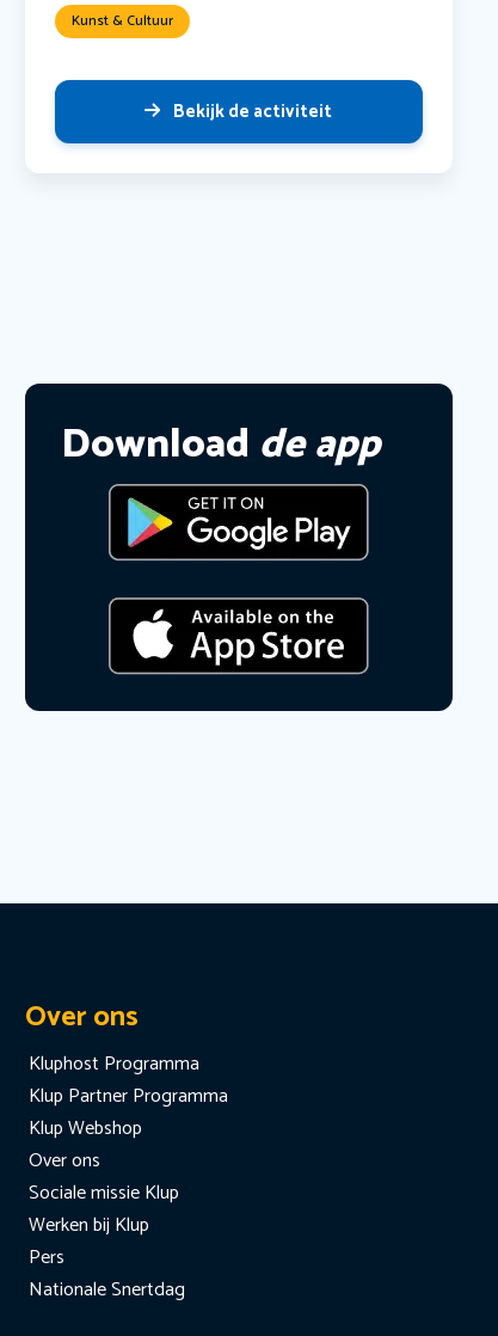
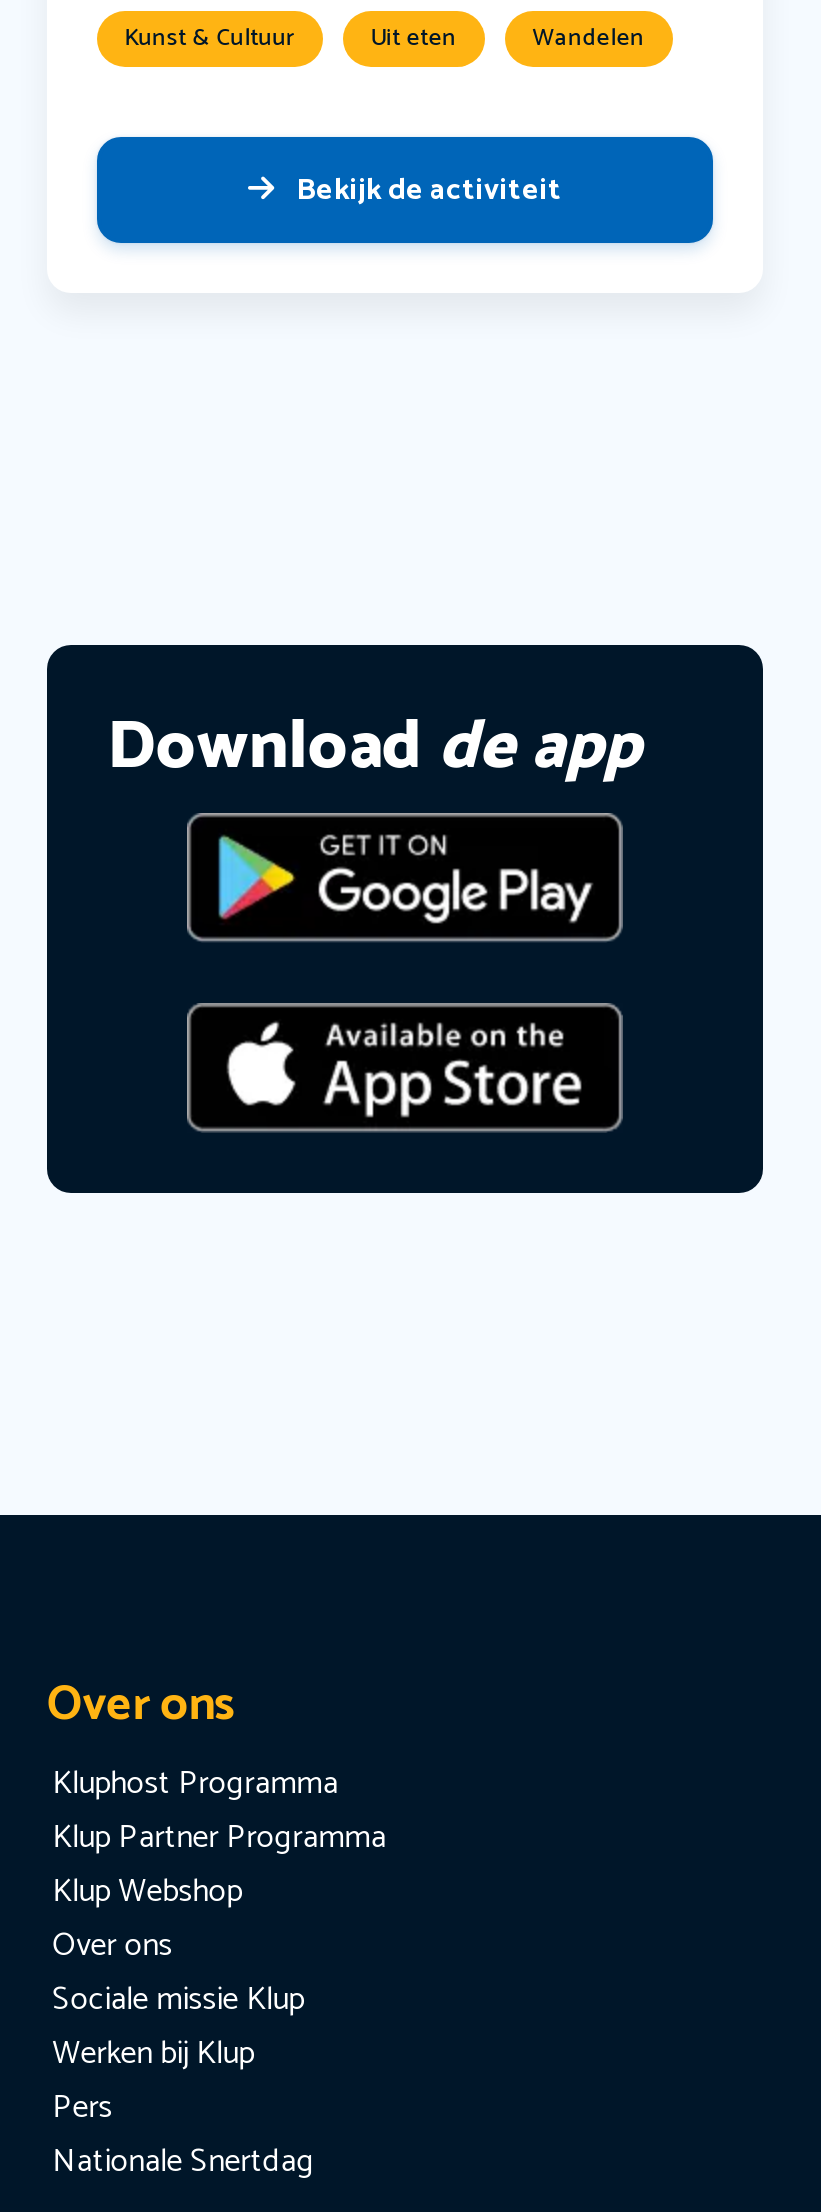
+ Uit eten
+ Wandelen
